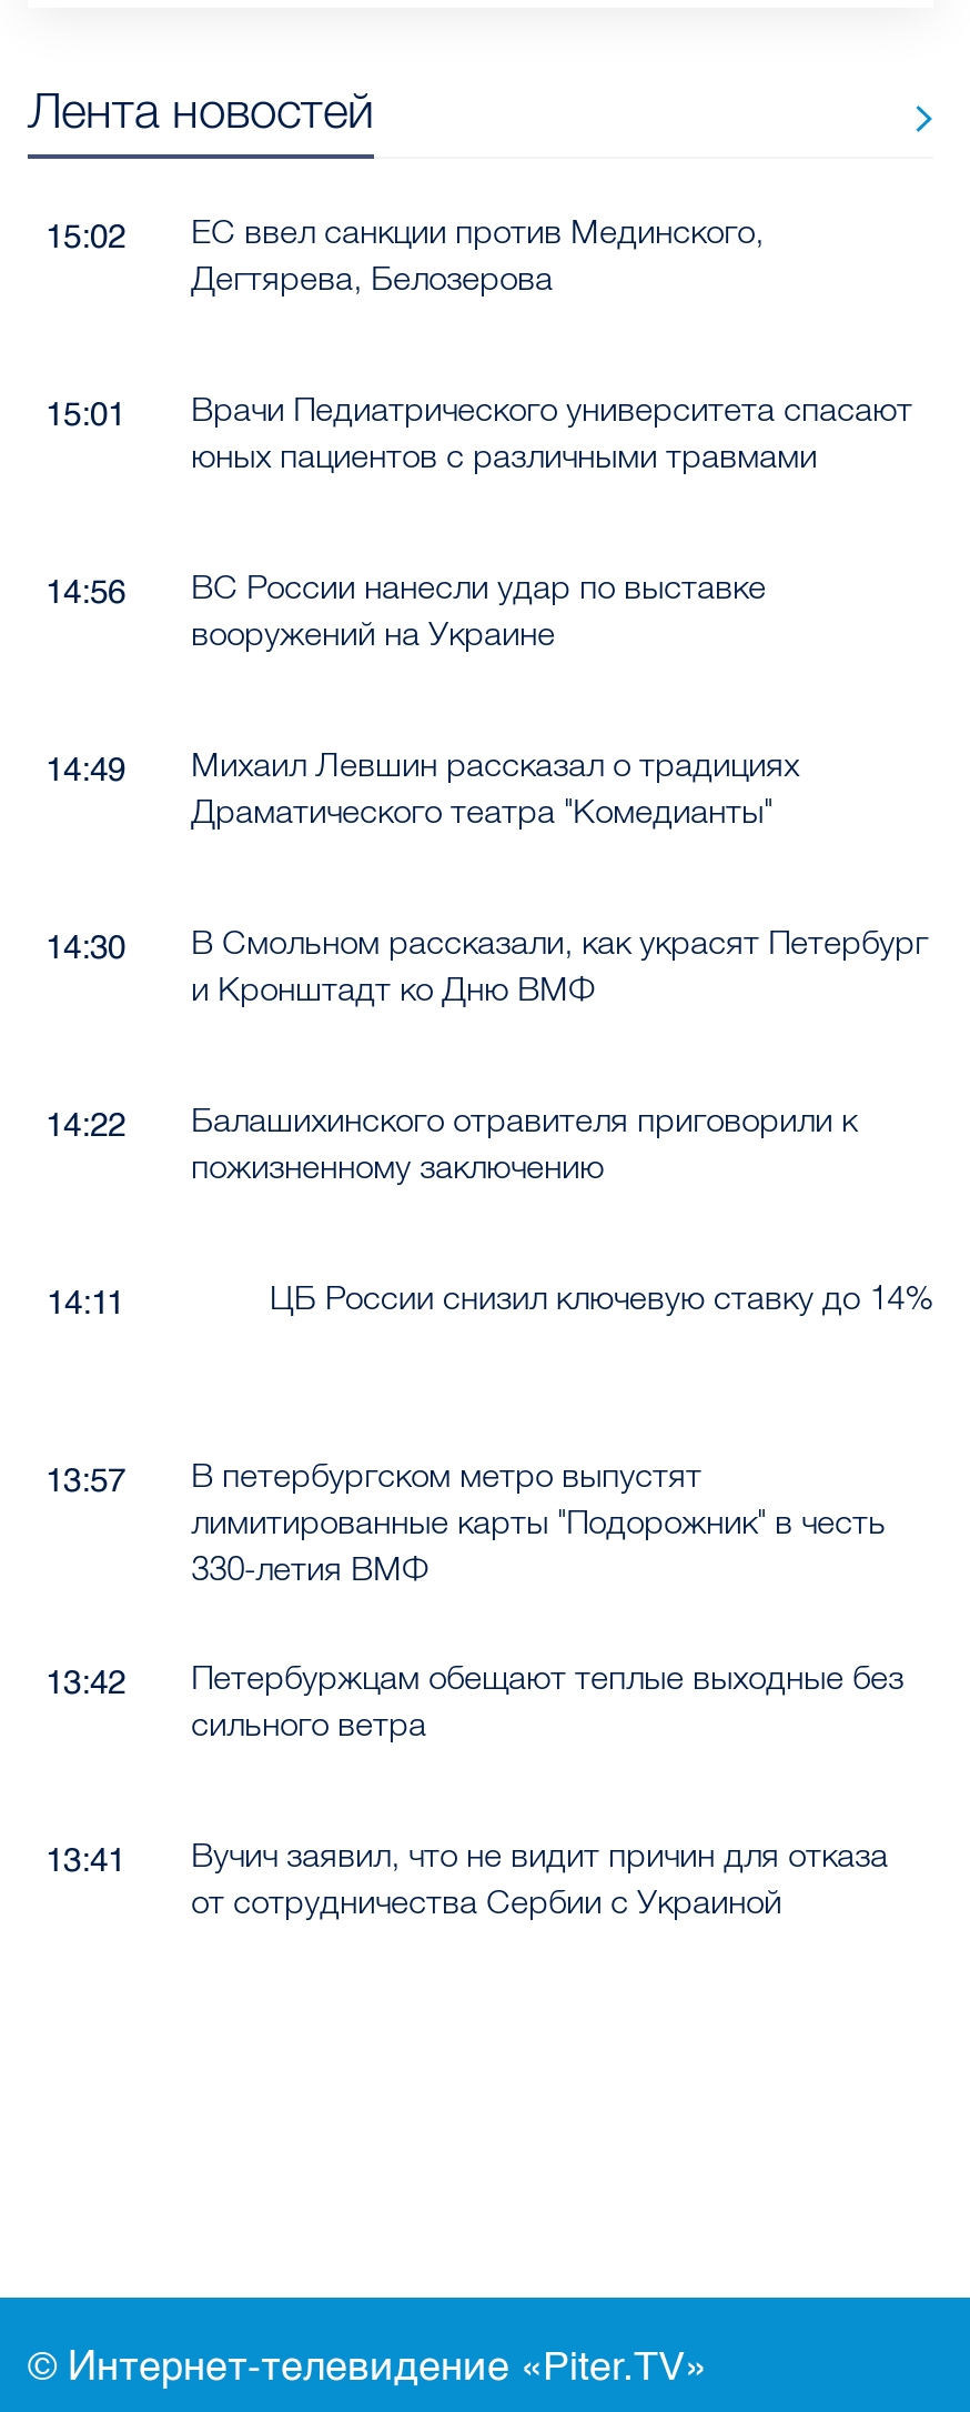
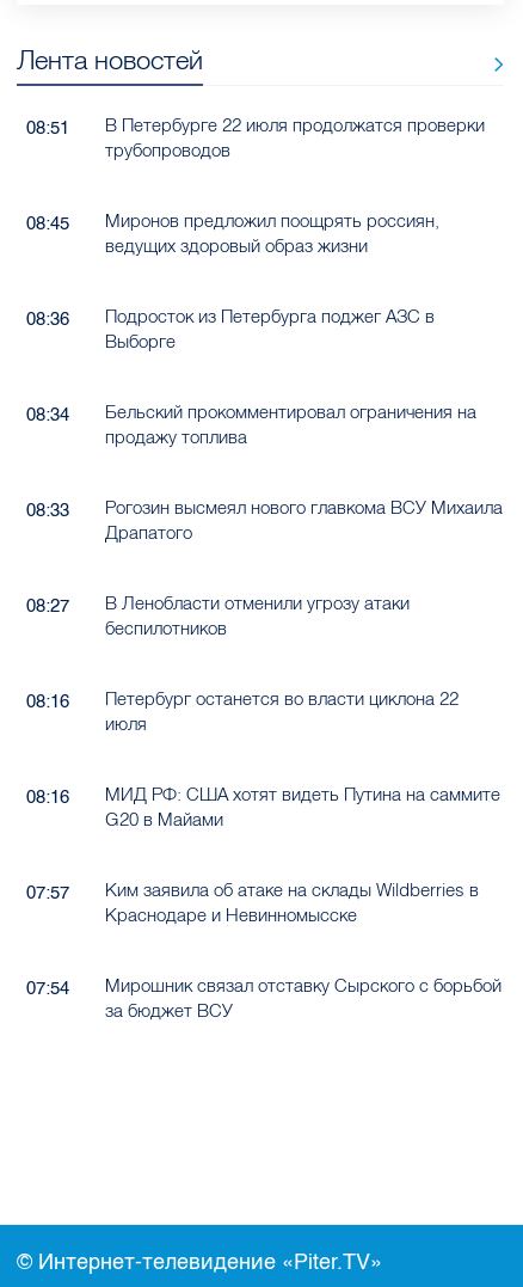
- 15:02
- ЕС ввел санкции против Мединского,
- Дегтярева, Белозерова
+ 08:51
+ В Петербурге 22 июля продолжатся проверки
+ трубопроводов

- 15:01
- Врачи Педиатрического университета спасают
- юных пациентов с различными травмами
+ 08:45
+ Миронов предложил поощрять россиян,
+ ведущих здоровый образ жизни

- 14:56
- ВС России нанесли удар по выставке
- вооружений на Украине
+ 08:36
+ Подросток из Петербурга поджег АЗС в
+ Выборге

- 14:49
- Михаил Левшин рассказал о традициях
- Драматического театра "Комедианты"
+ 08:34
+ Бельский прокомментировал ограничения на
+ продажу топлива

- 14:30
- В Смольном рассказали, как украсят Петербург
- и Кронштадт ко Дню ВМФ
+ 08:33
+ Рогозин высмеял нового главкома ВСУ Михаила
+ Драпатого

- 14:22
- Балашихинского отравителя приговорили к
- пожизненному заключению
+ 08:27
+ В Ленобласти отменили угрозу атаки
+ беспилотников

- 14:11
- ЦБ России снизил ключевую ставку до 14%
+ 08:16
+ Петербург останется во власти циклона 22
+ июля

- 13:57
- В петербургском метро выпустят
- лимитированные карты "Подорожник" в честь
- 330-летия ВМФ
+ 08:16
+ МИД РФ: США хотят видеть Путина на саммите
+ G20 в Майами

- 13:42
- Петербуржцам обещают теплые выходные без
- сильного ветра
+ 07:57
+ Ким заявила об атаке на склады Wildberries в
+ Краснодаре и Невинномысске

- 13:41
- Вучич заявил, что не видит причин для отказа
- от сотрудничества Сербии с Украиной
+ 07:54
+ Мирошник связал отставку Сырского с борьбой
+ за бюджет ВСУ
